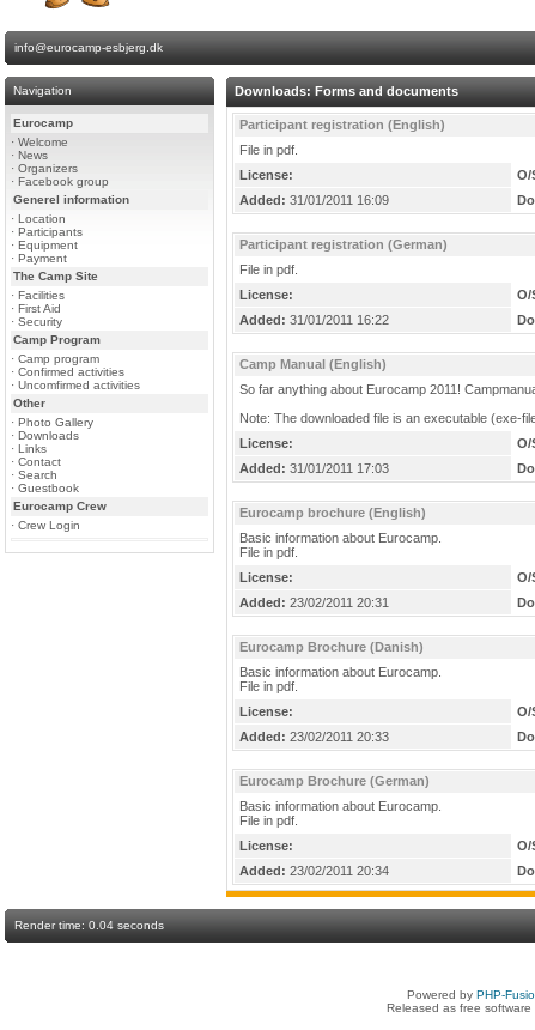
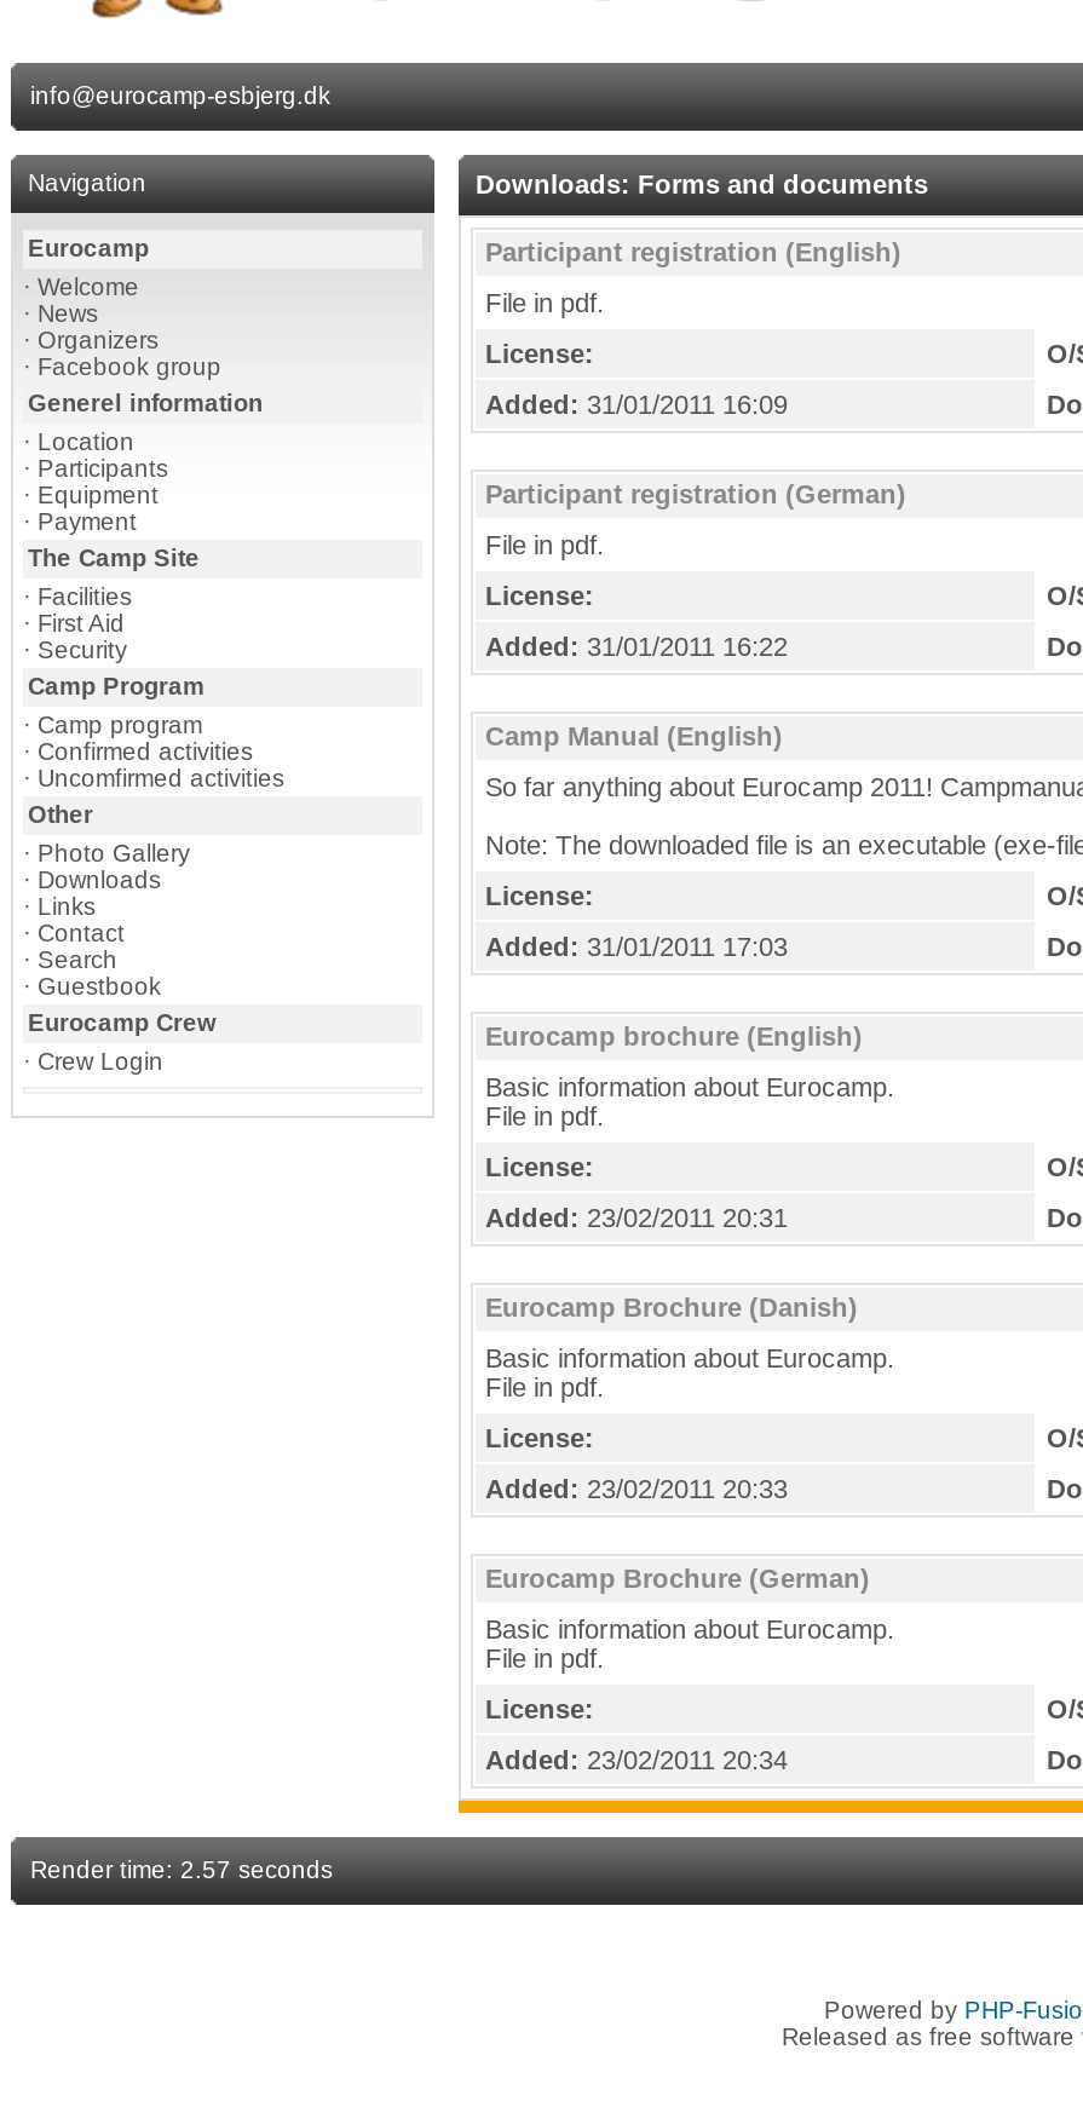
- Render time: 0.04 seconds
+ Render time: 2.57 seconds
